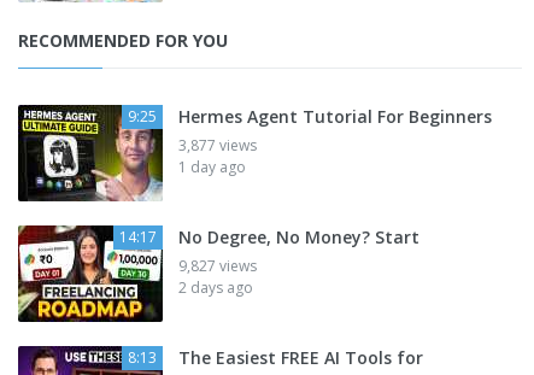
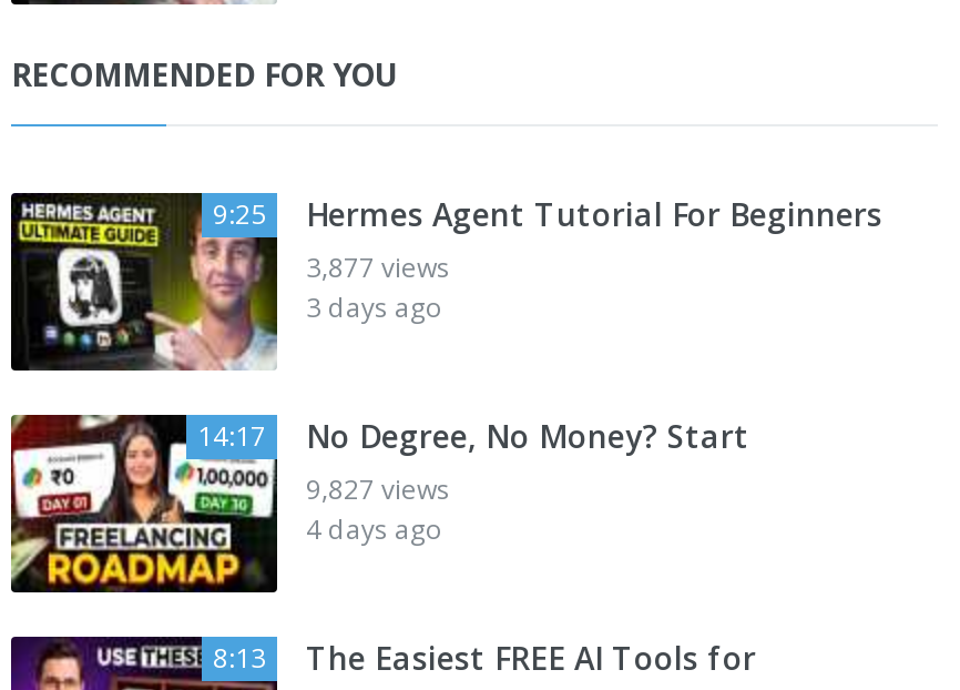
- 1 day ago
+ 3 days ago

- 2 days ago
+ 4 days ago
